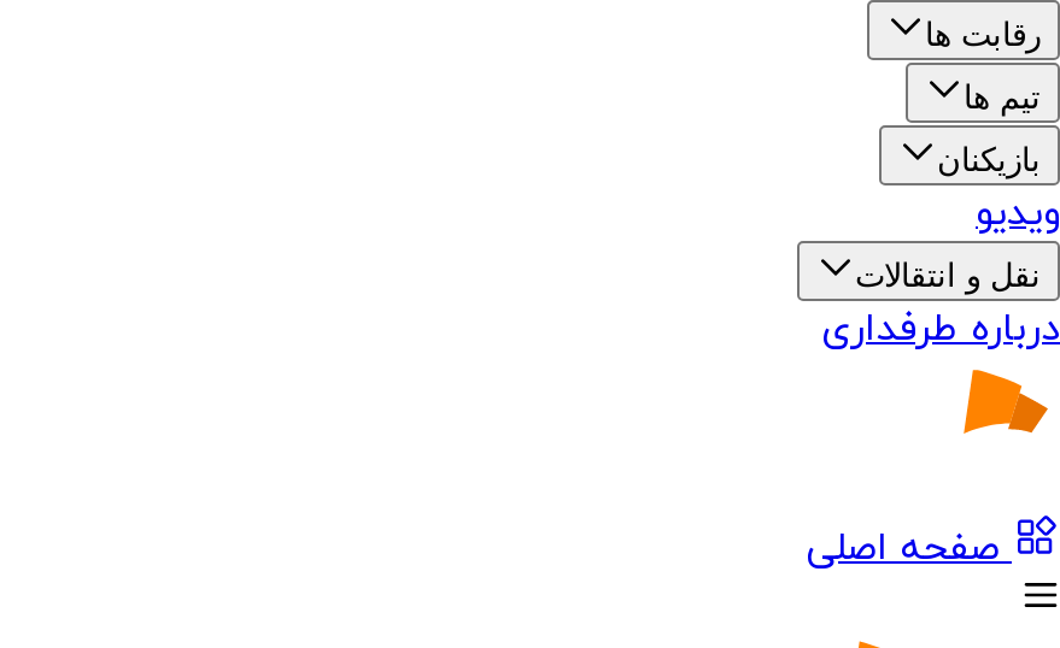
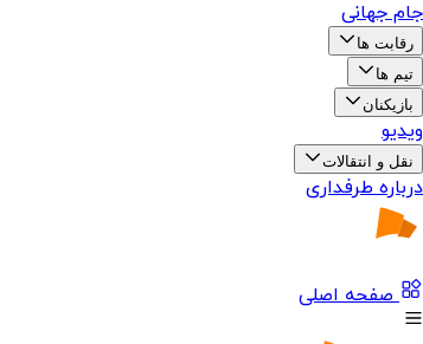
+ جام جهانی
